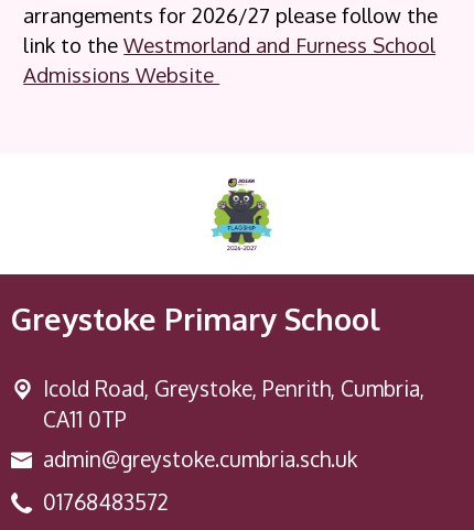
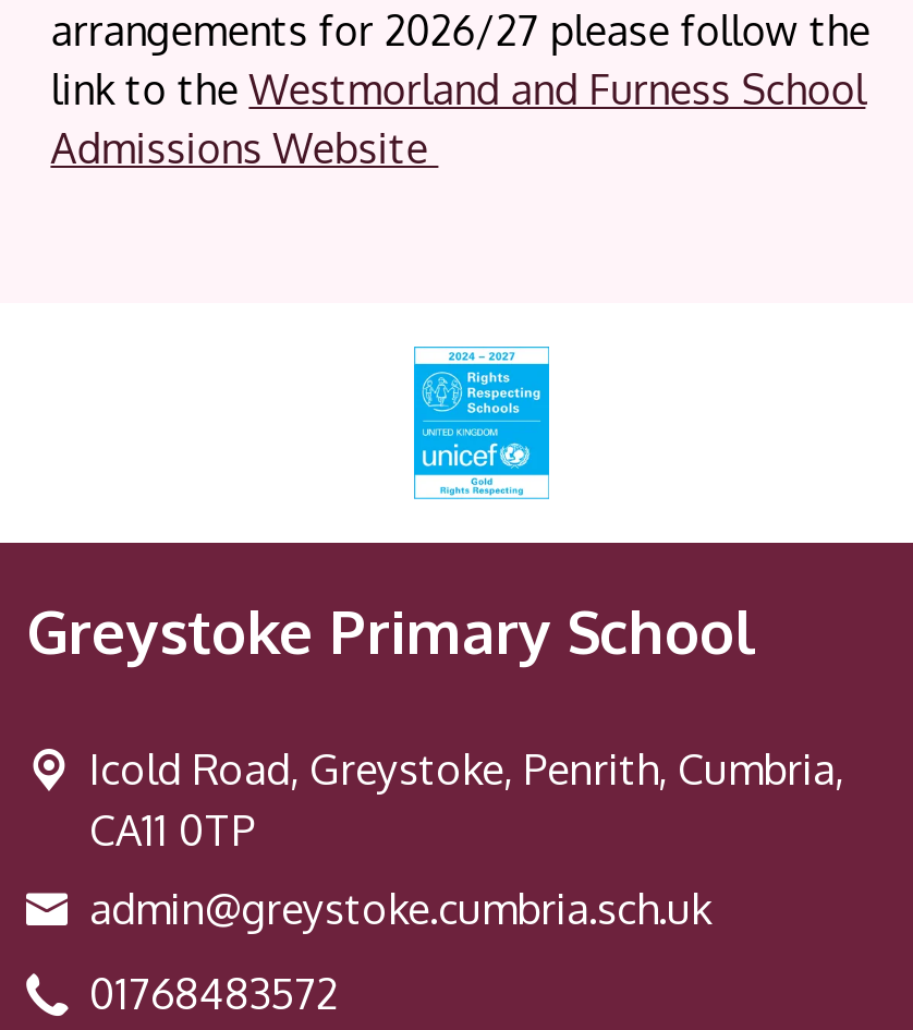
- [image]
+ [image]
